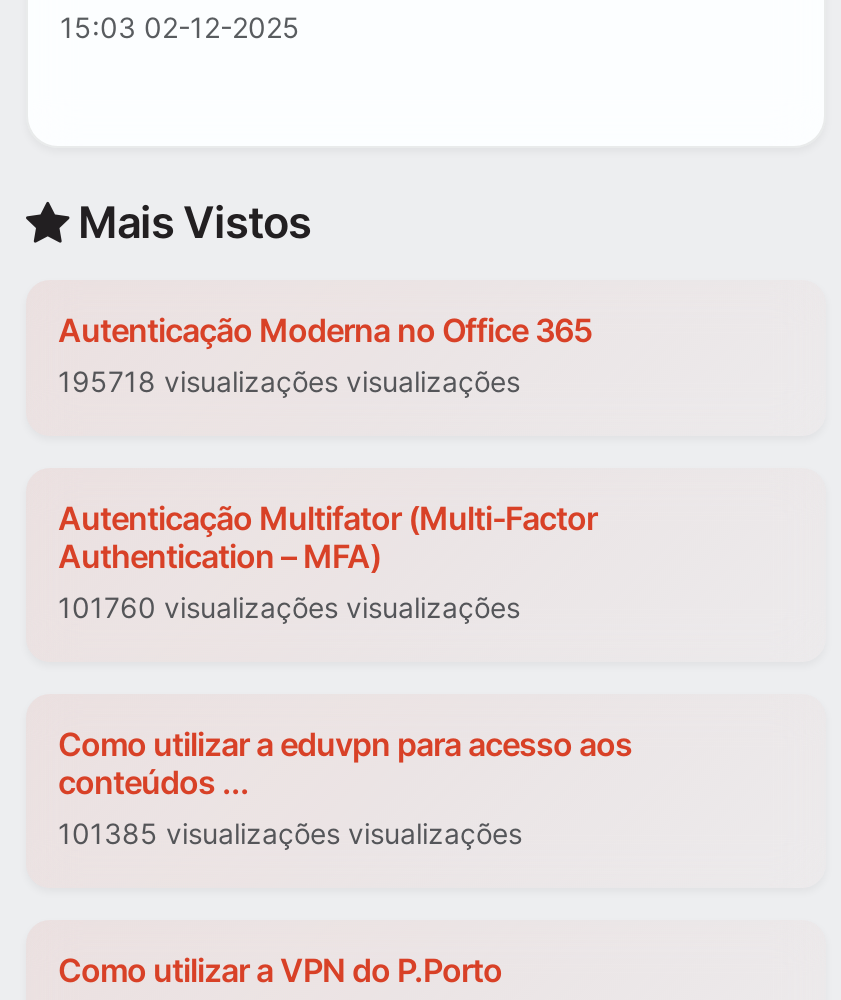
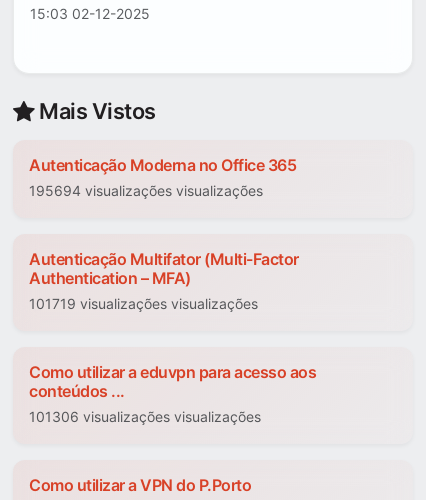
- 195718 visualizações visualizações
+ 195694 visualizações visualizações

- 101760 visualizações visualizações
+ 101719 visualizações visualizações

- 101385 visualizações visualizações
+ 101306 visualizações visualizações
